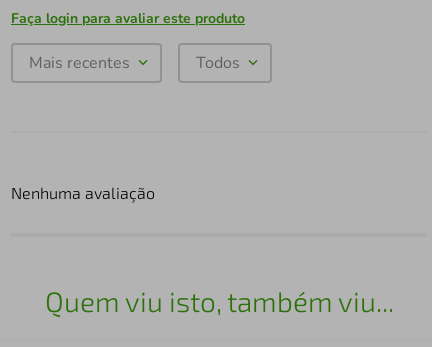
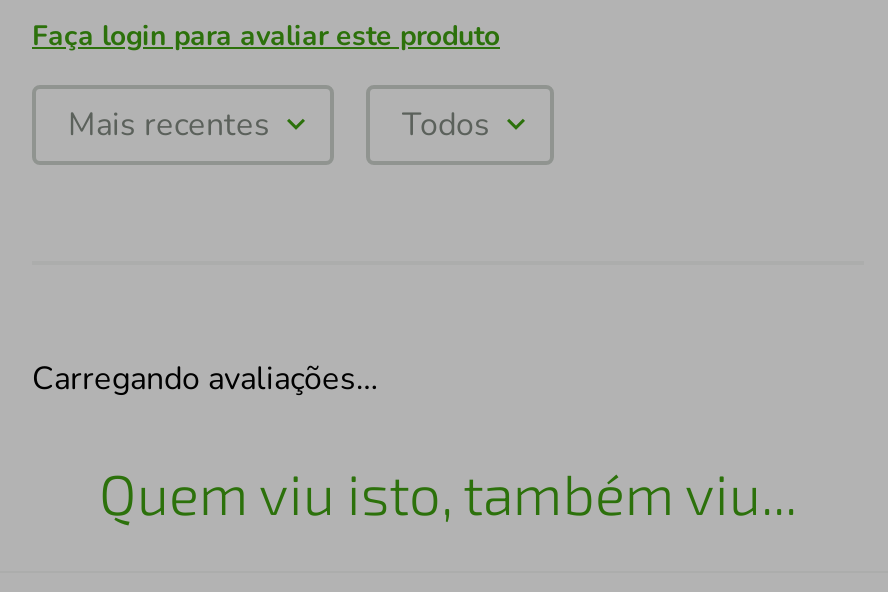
- Nenhuma avaliação
+ Carregando avaliações…
